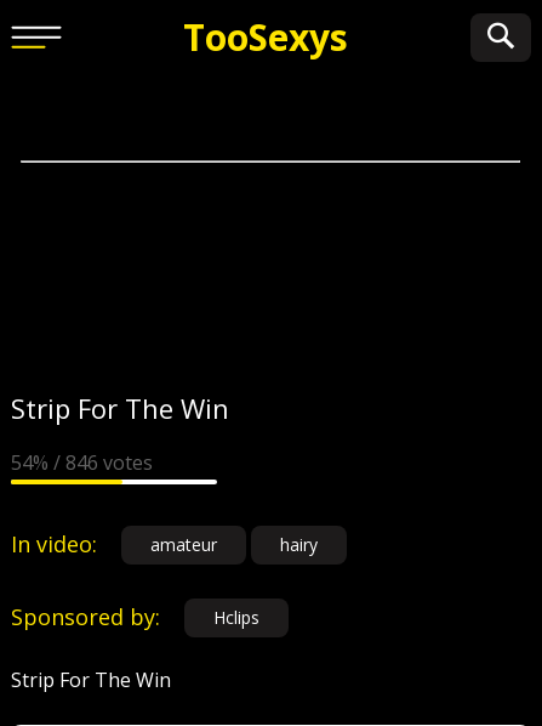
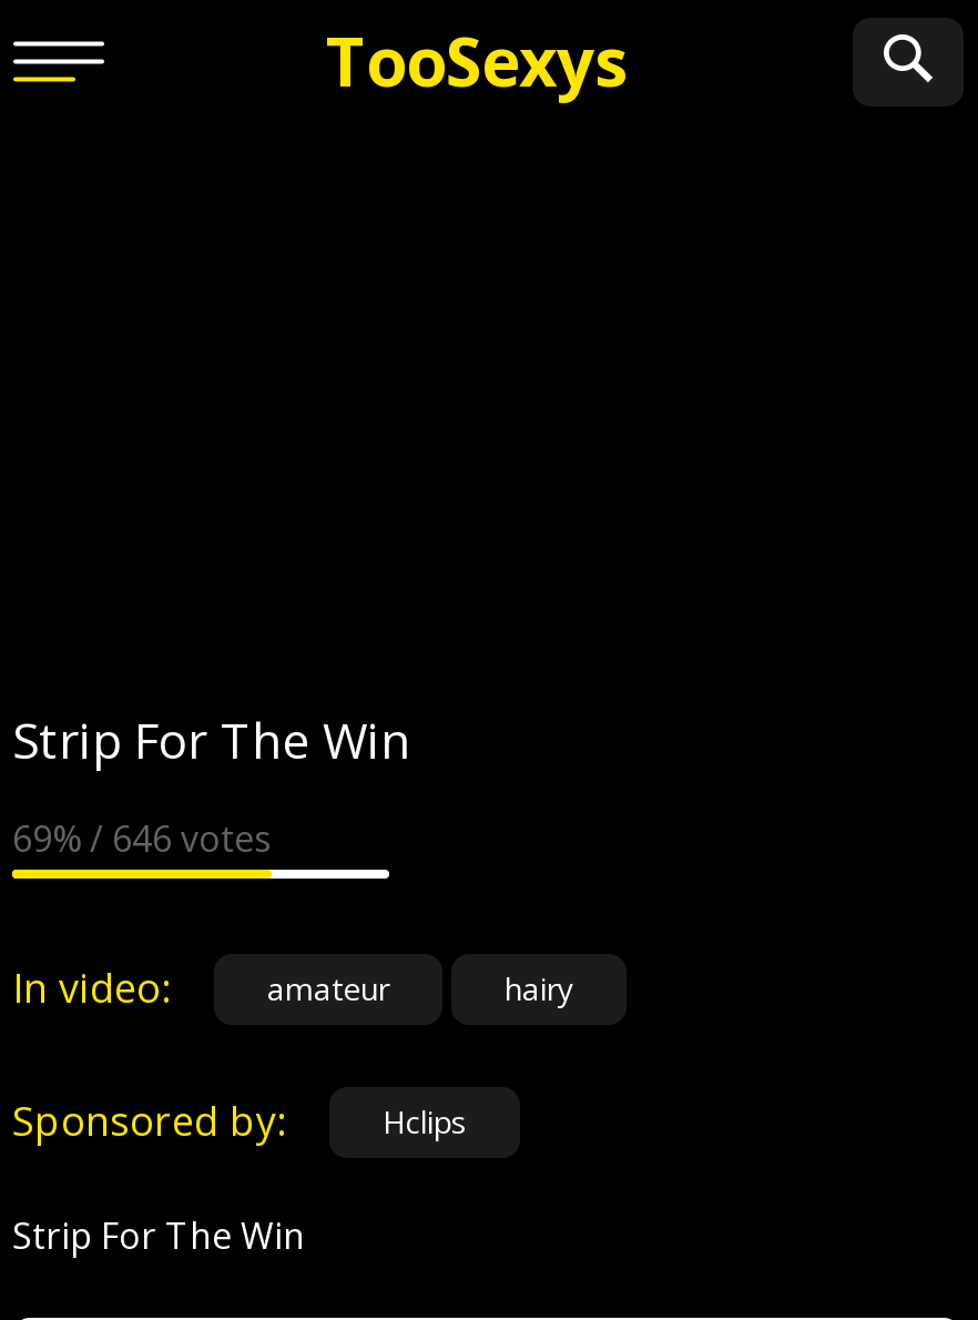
- 54% / 846 votes
+ 69% / 646 votes
